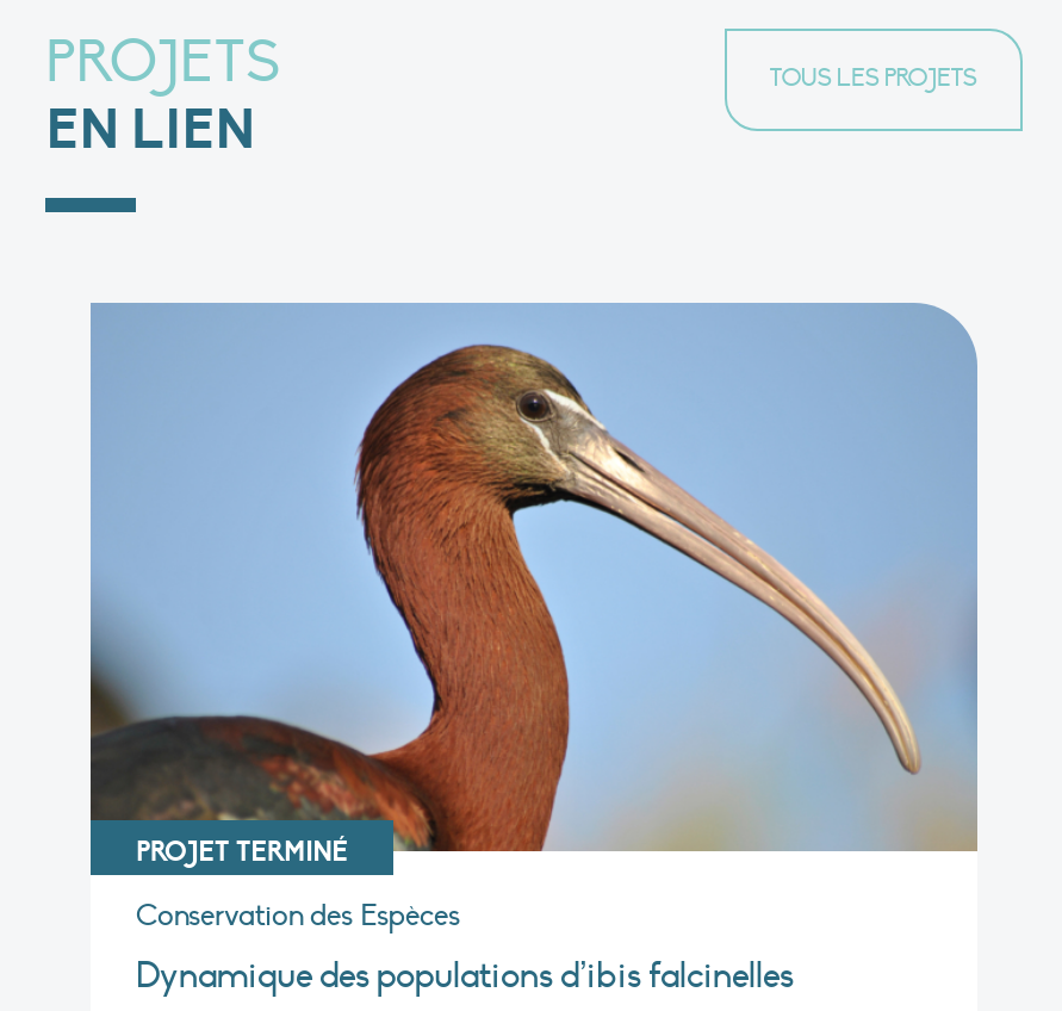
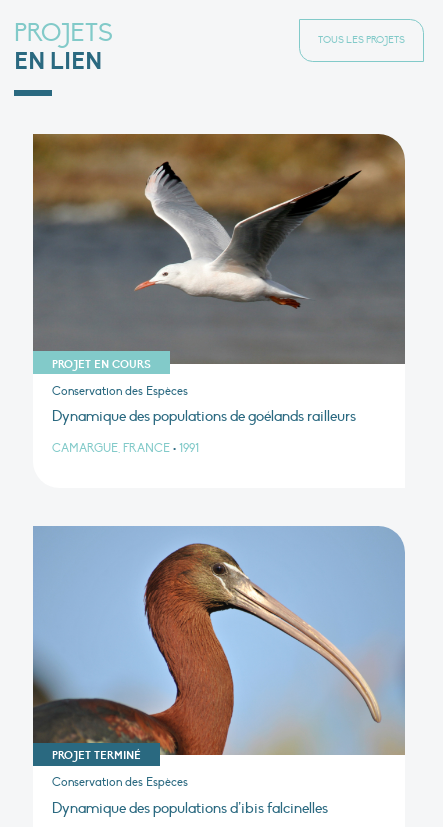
+ [image]
+ PROJET EN COURS
+ Conservation des Espèces
+ Dynamique des populations de goélands railleurs
+ CAMARGUE, FRANCE • 1991
